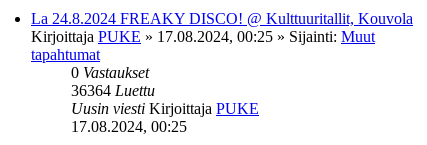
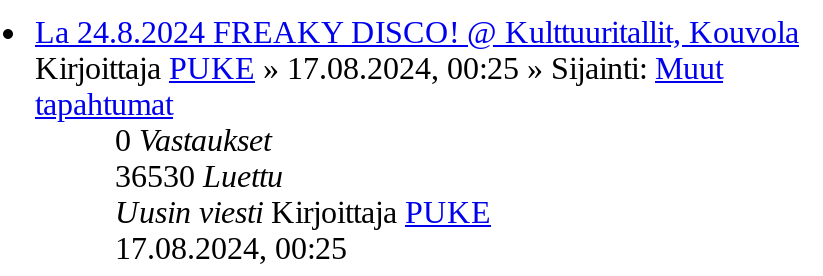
- 36364 Luettu
+ 36530 Luettu
